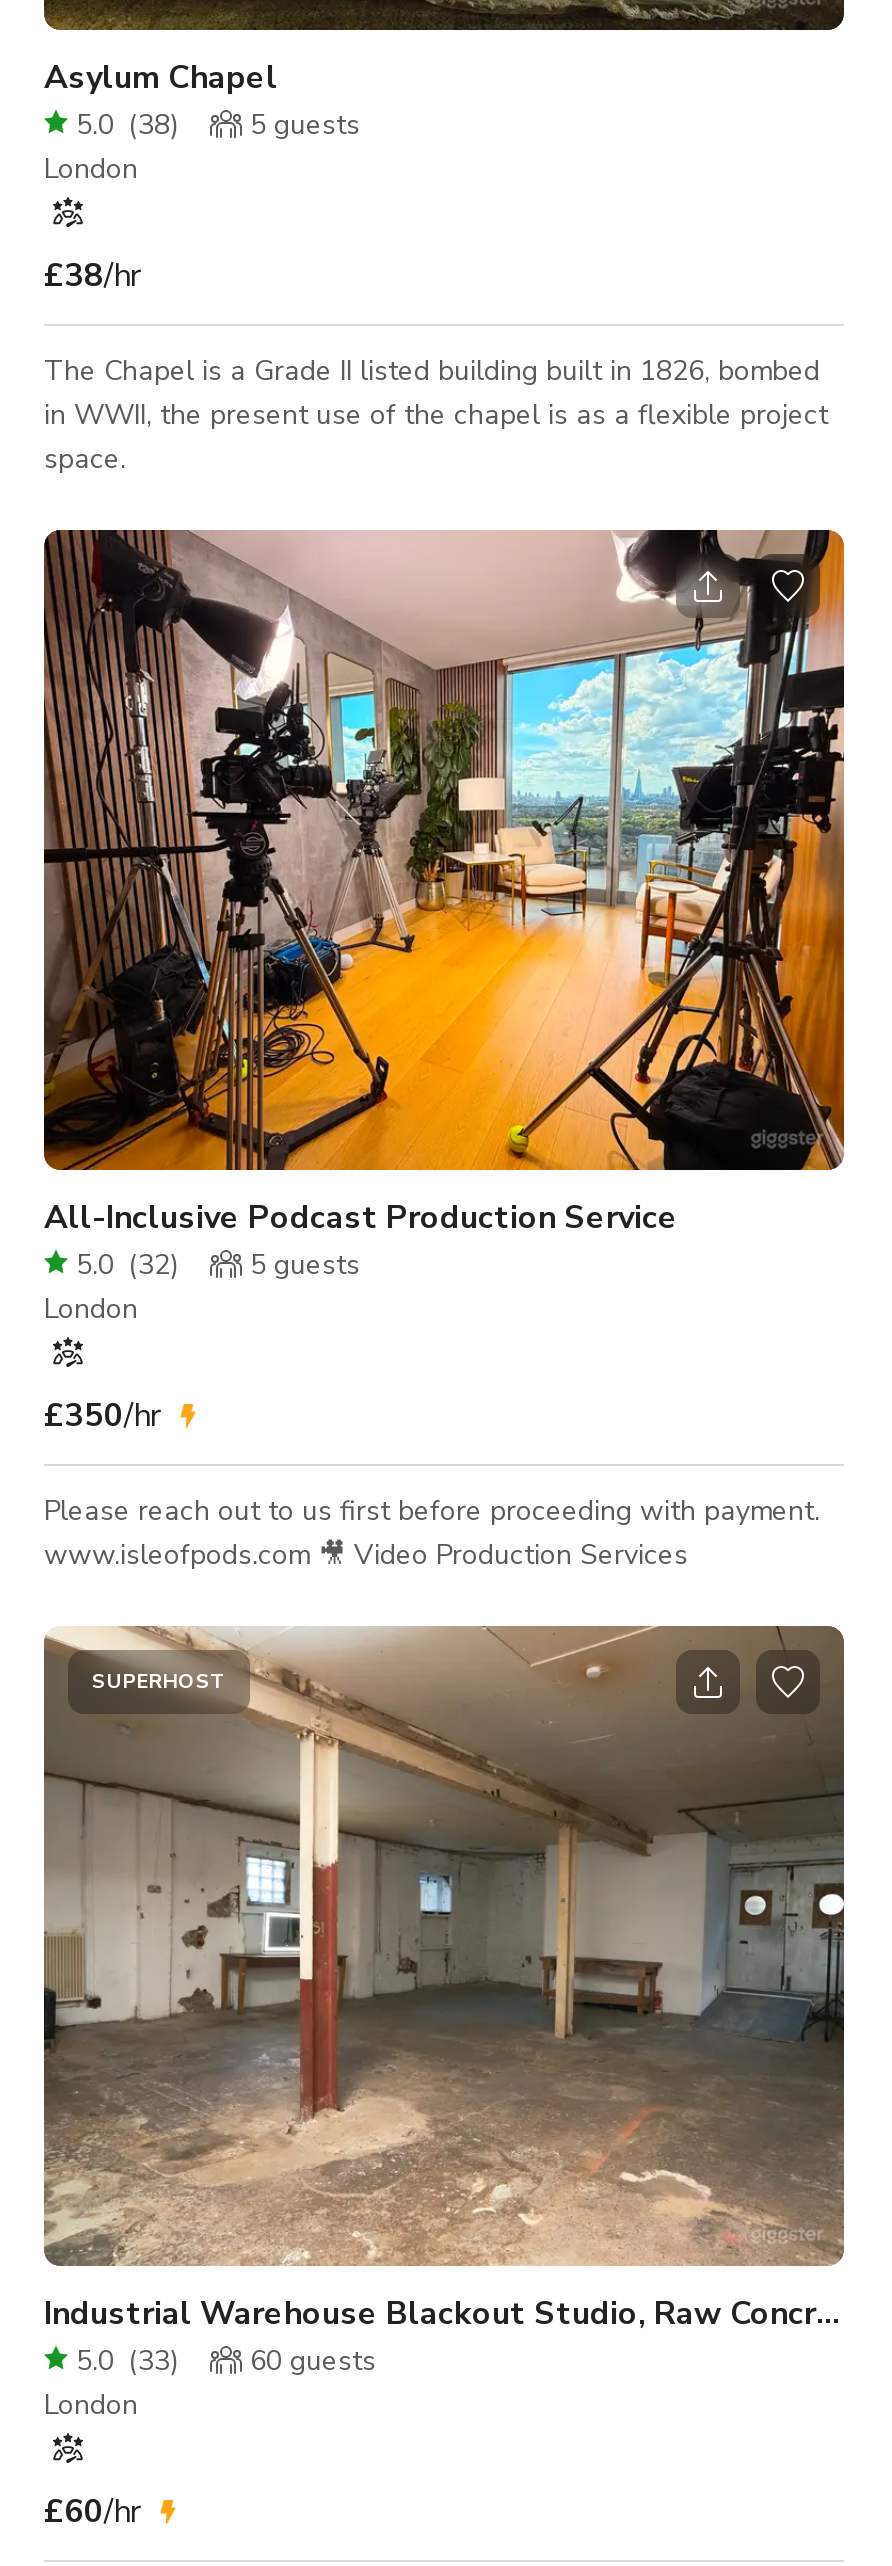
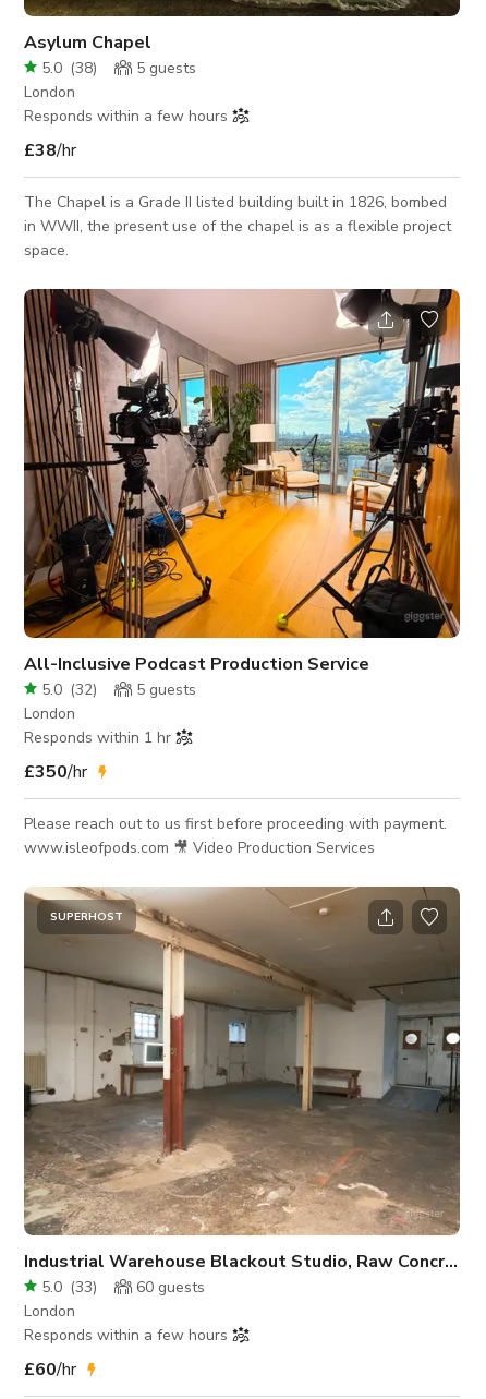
+ Responds within a few hours

+ Responds within 1 hr

+ Responds within a few hours
